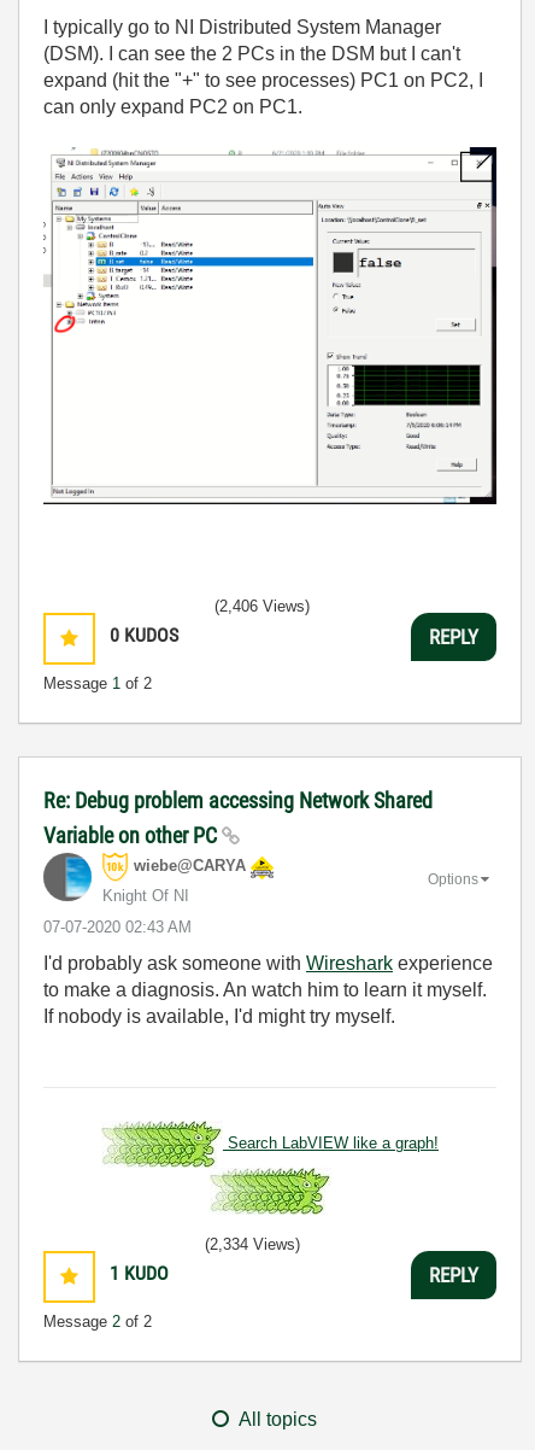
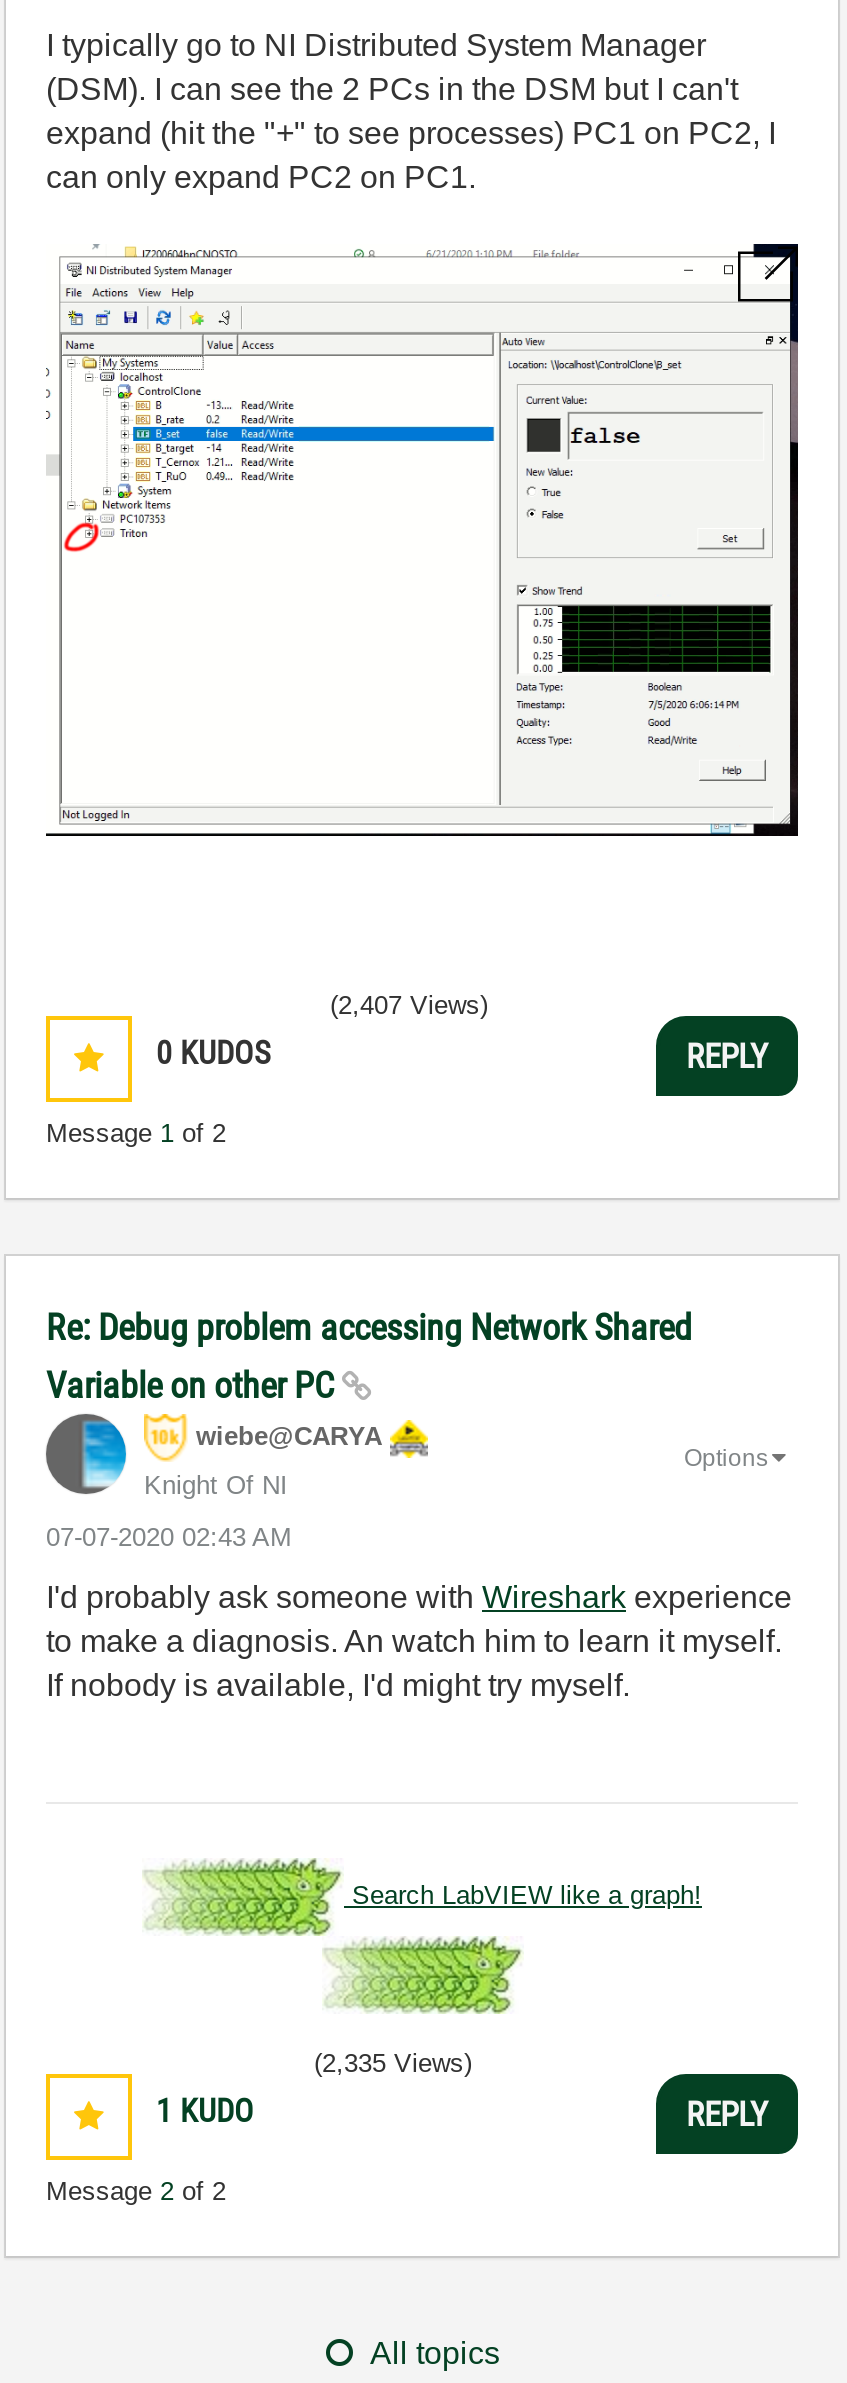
- (2,406 Views)
+ (2,407 Views)

- (2,334 Views)
+ (2,335 Views)
